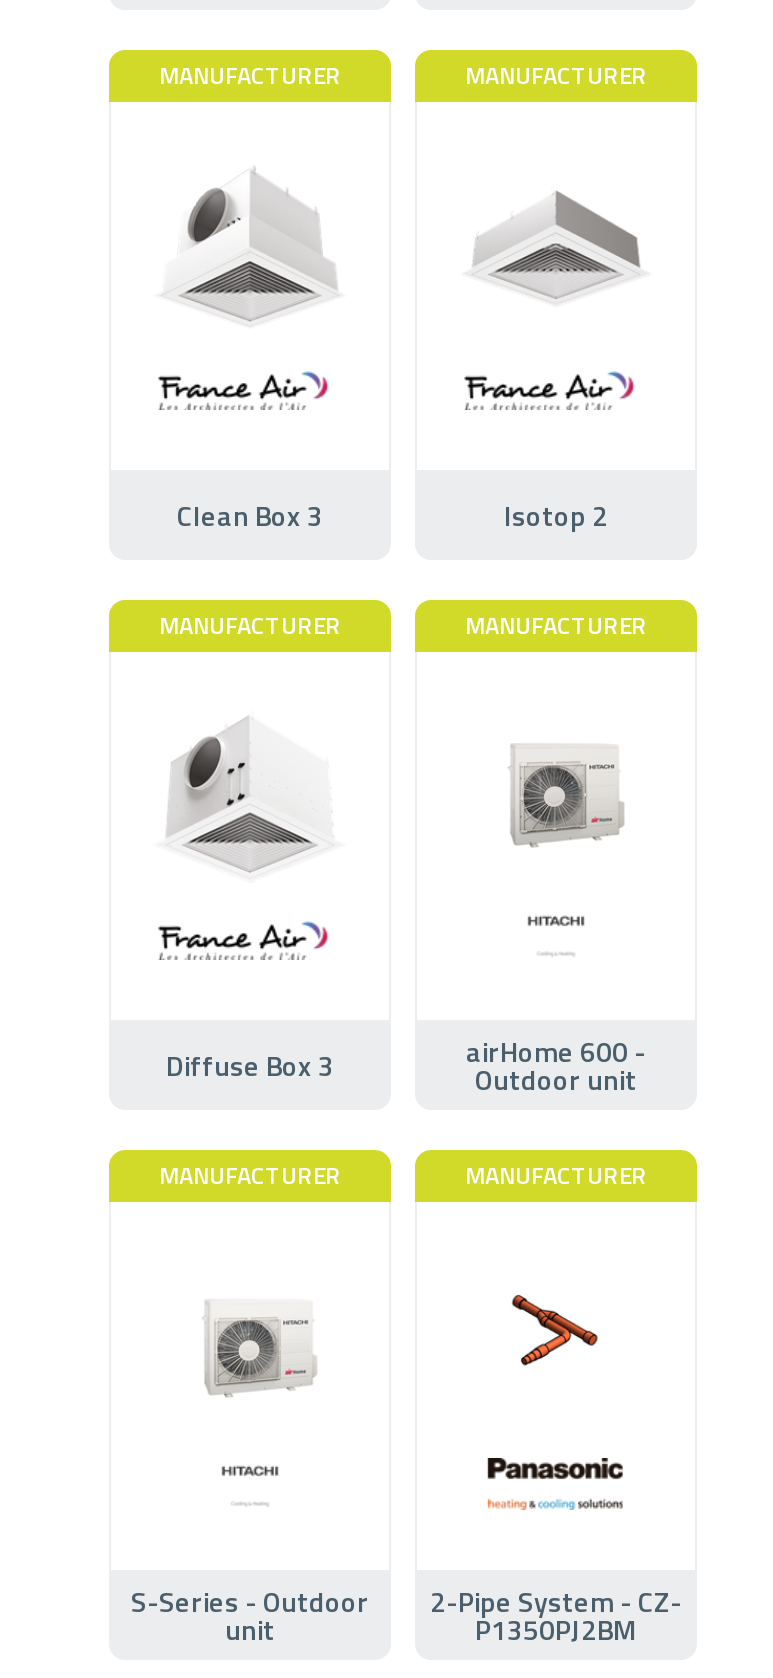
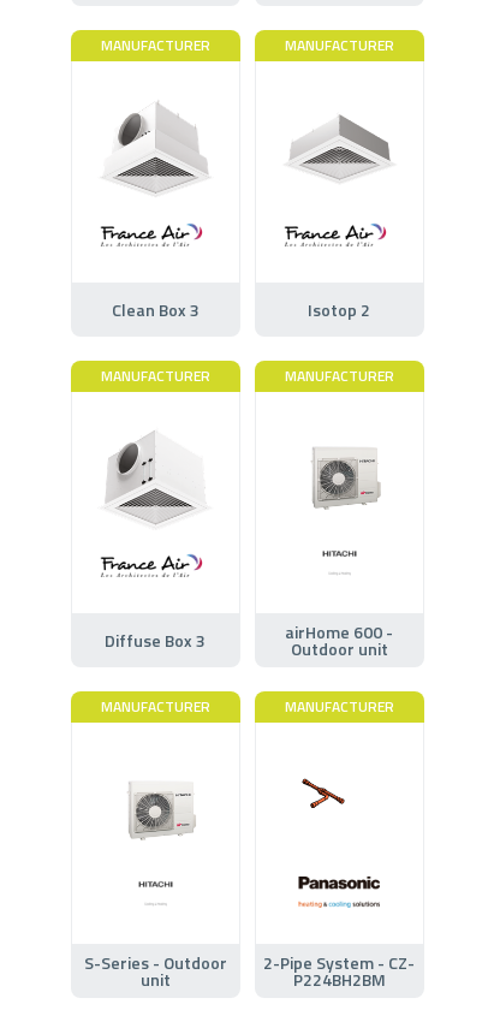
- [image]
+ [image]

- P1350PJ2BM
+ P224BH2BM
